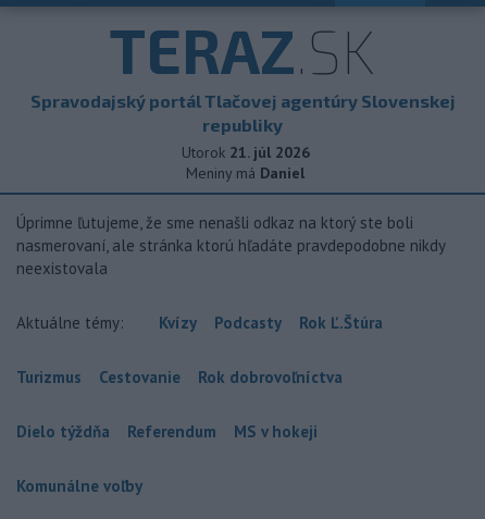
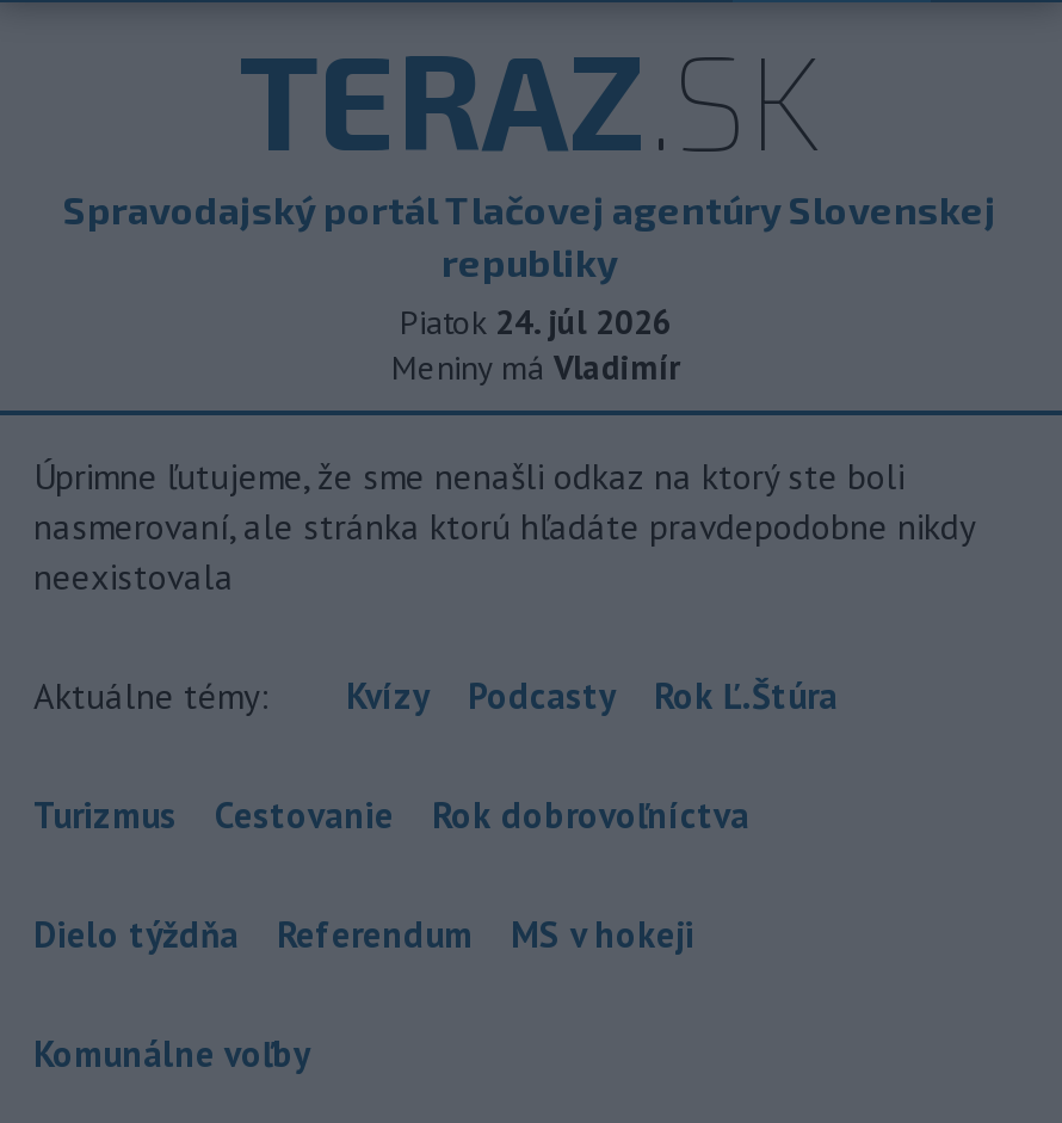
- Utorok 21. júl 2026
+ Piatok 24. júl 2026

- Meniny má Daniel
+ Meniny má Vladimír
